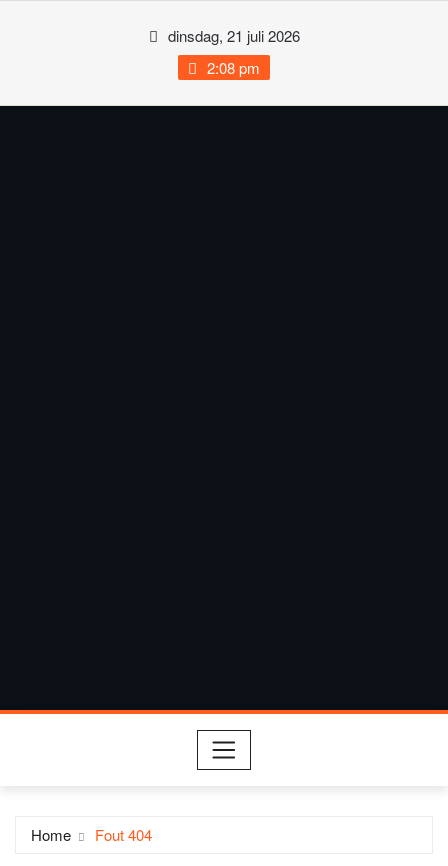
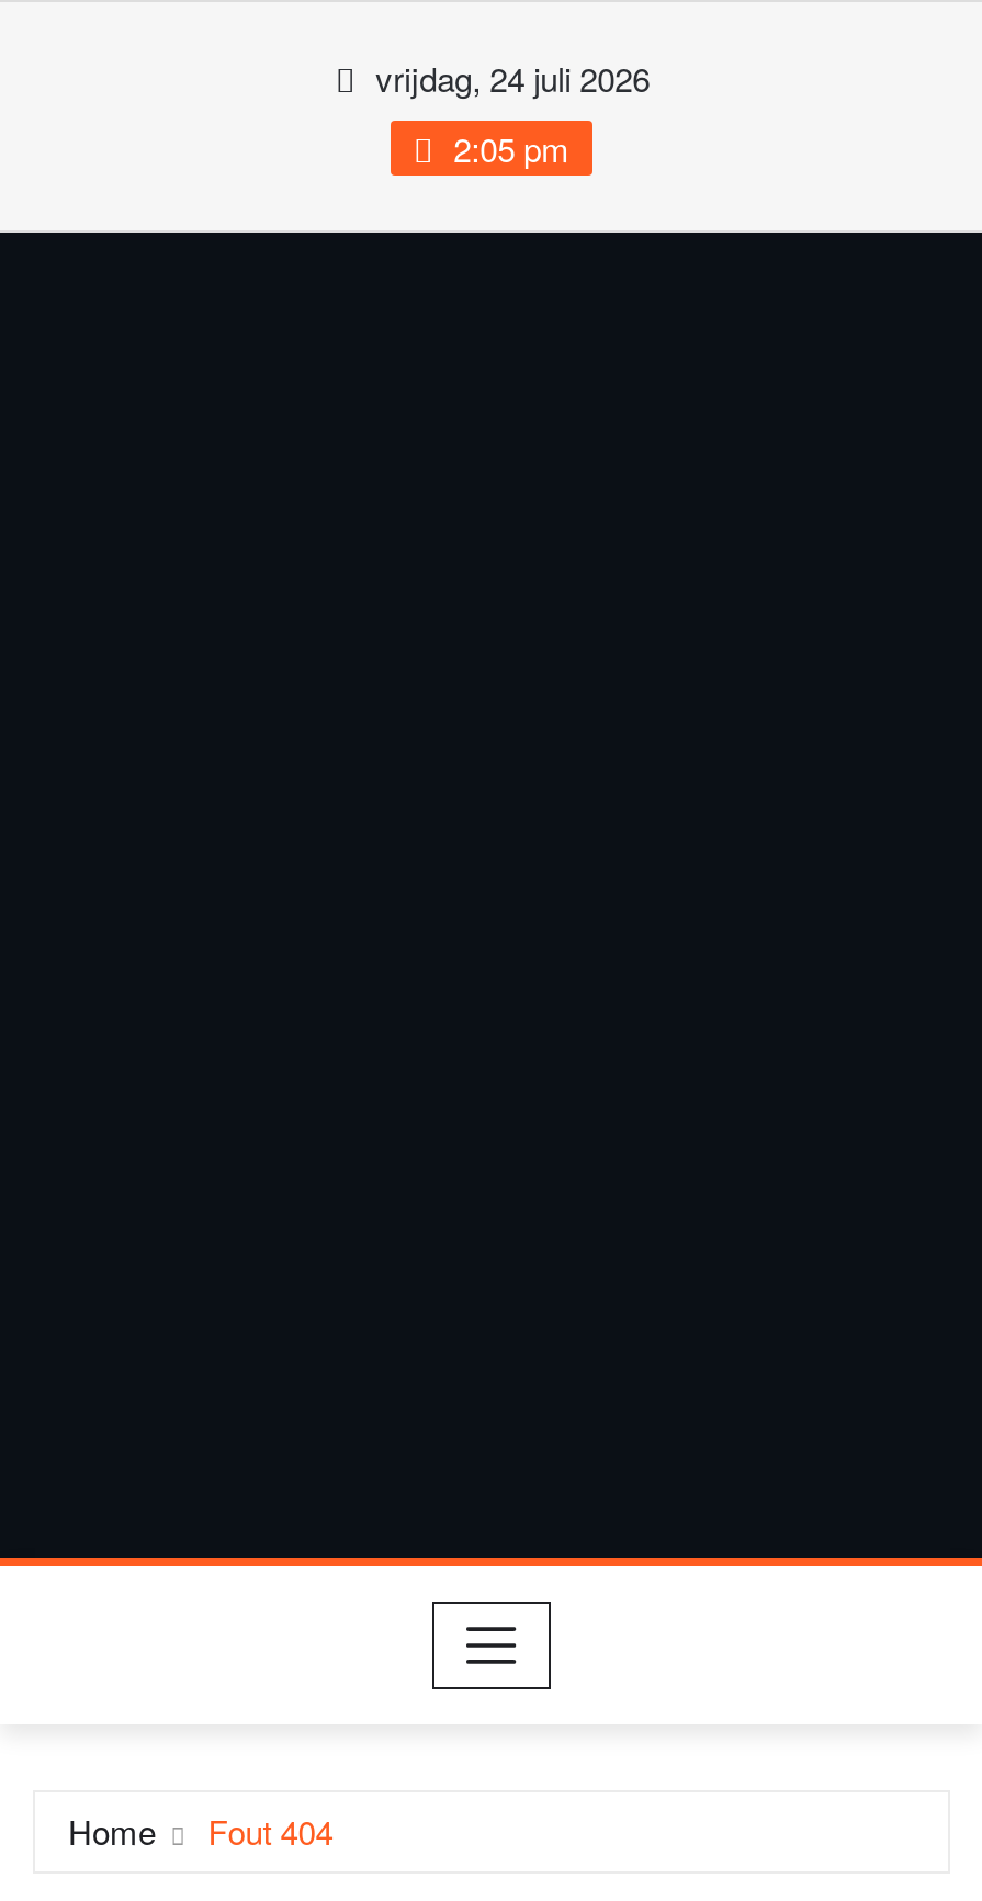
- dinsdag, 21 juli 2026
+ vrijdag, 24 juli 2026

- 2:08 pm
+ 2:05 pm
